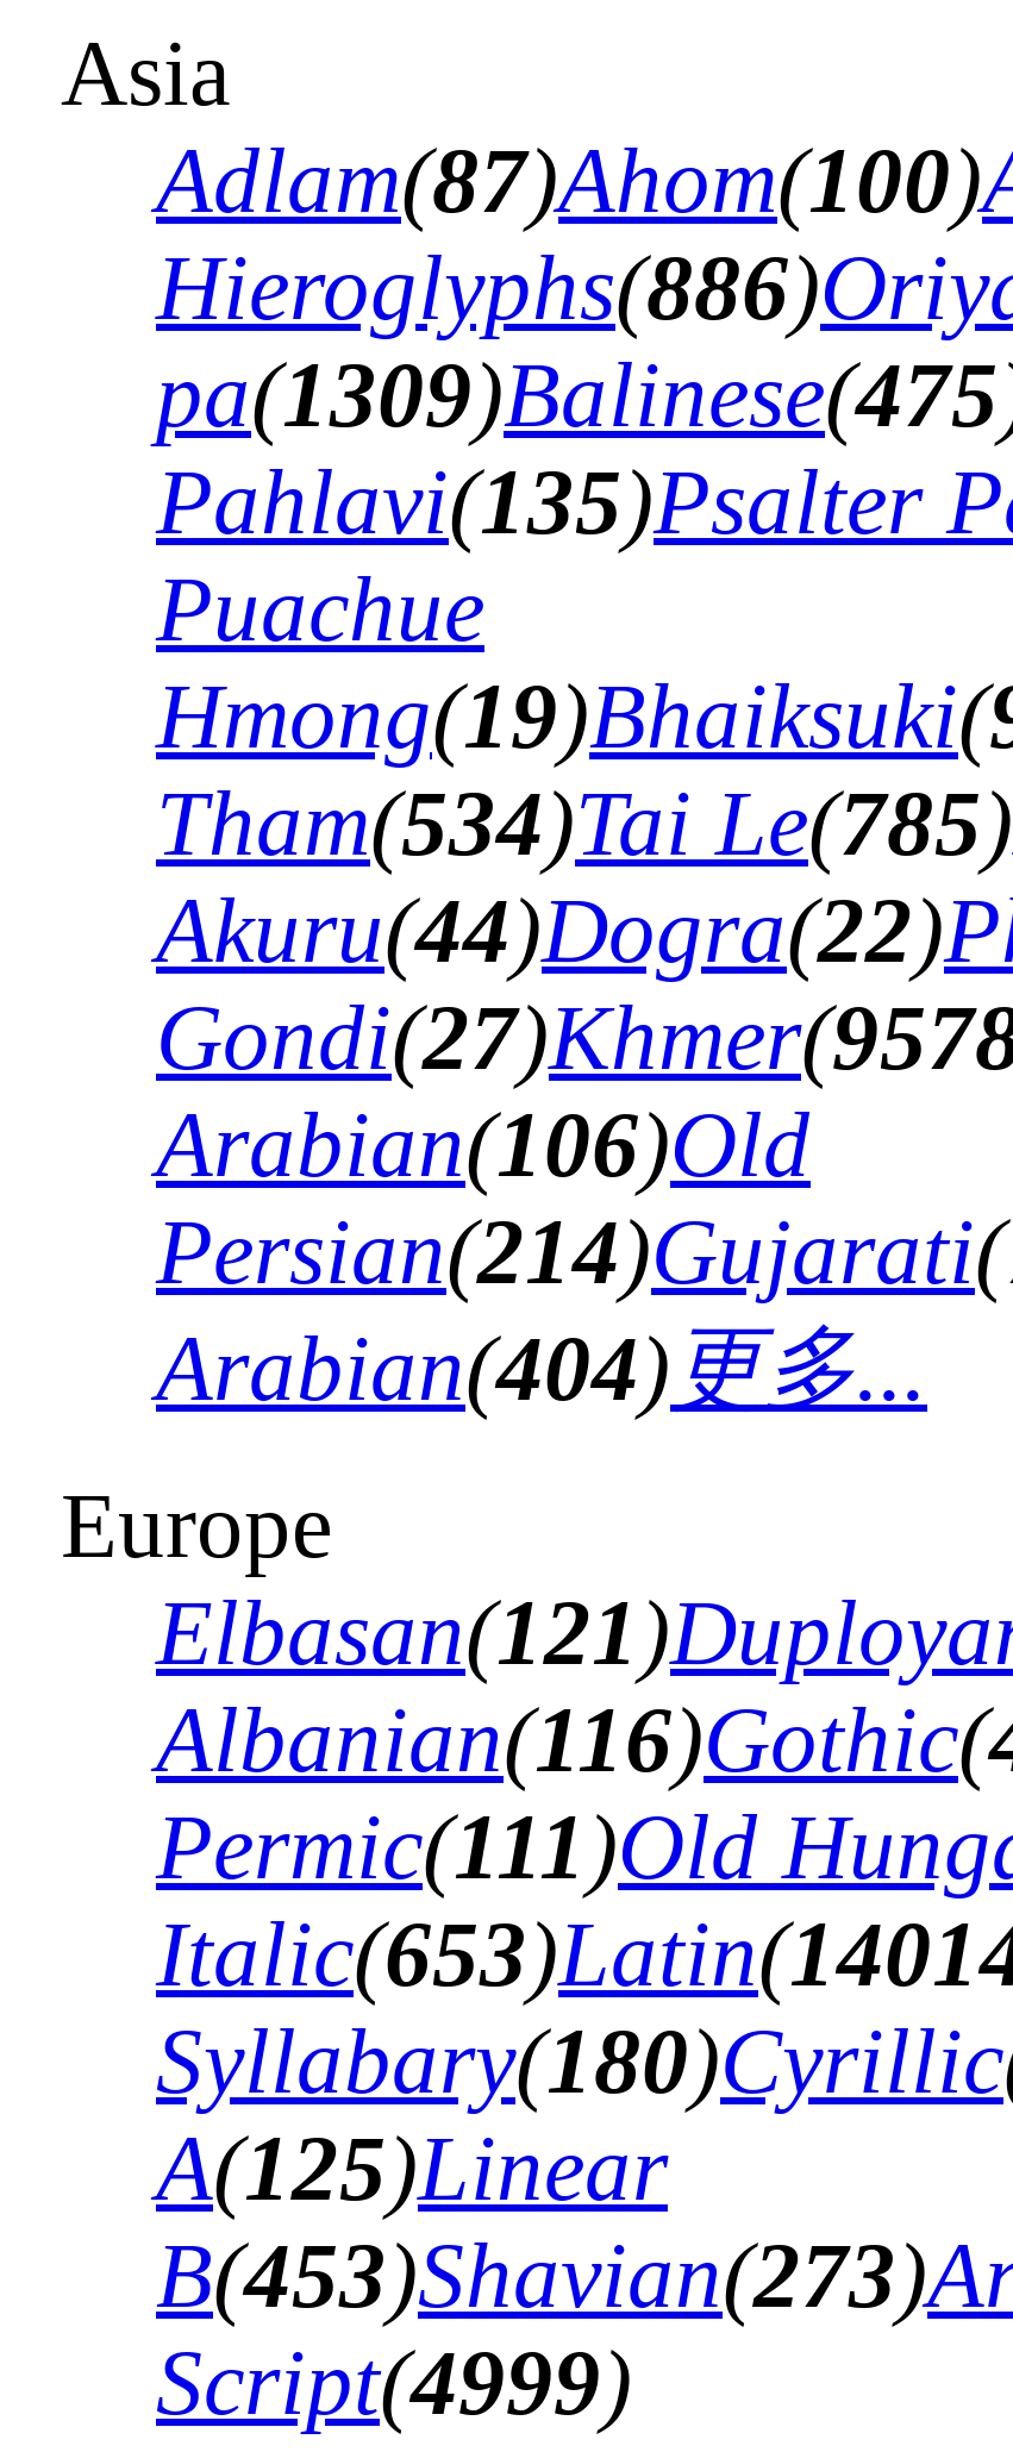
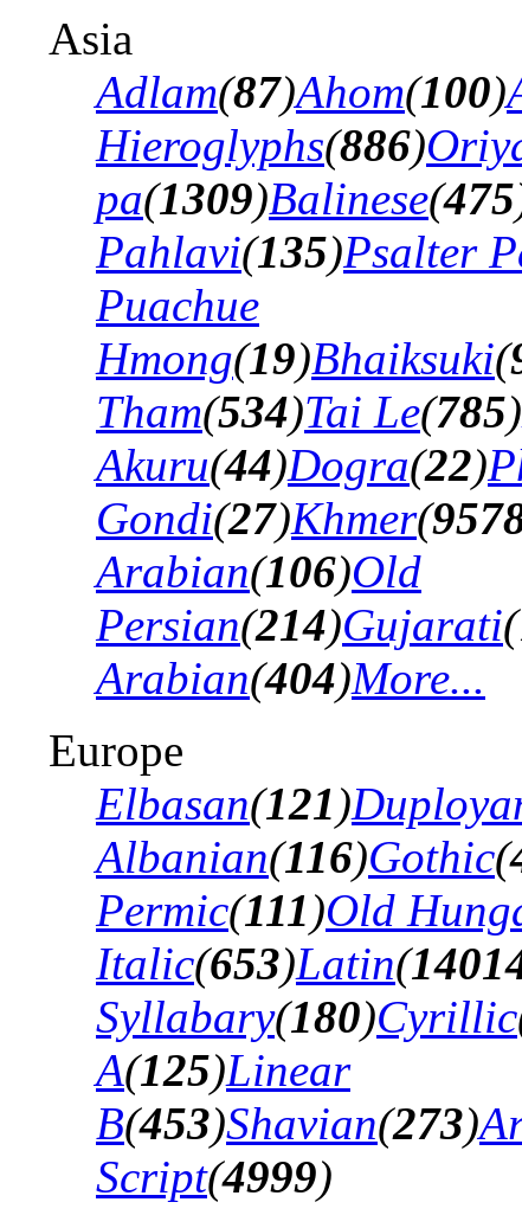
- Arabian(404)更多...
+ Arabian(404)More...
